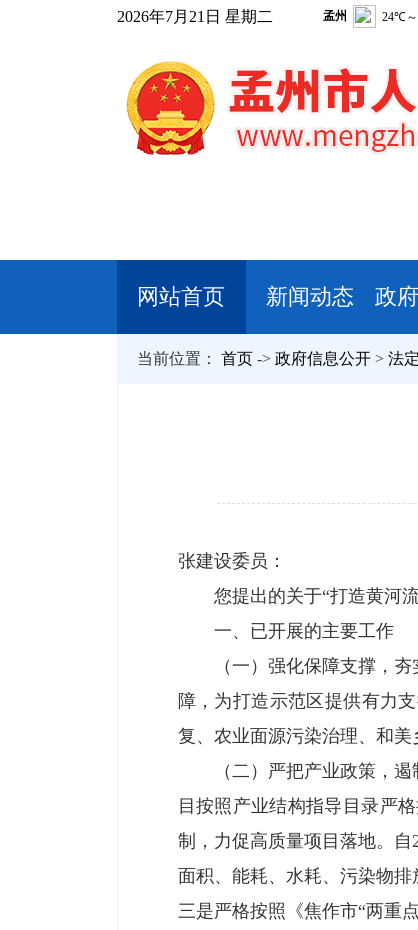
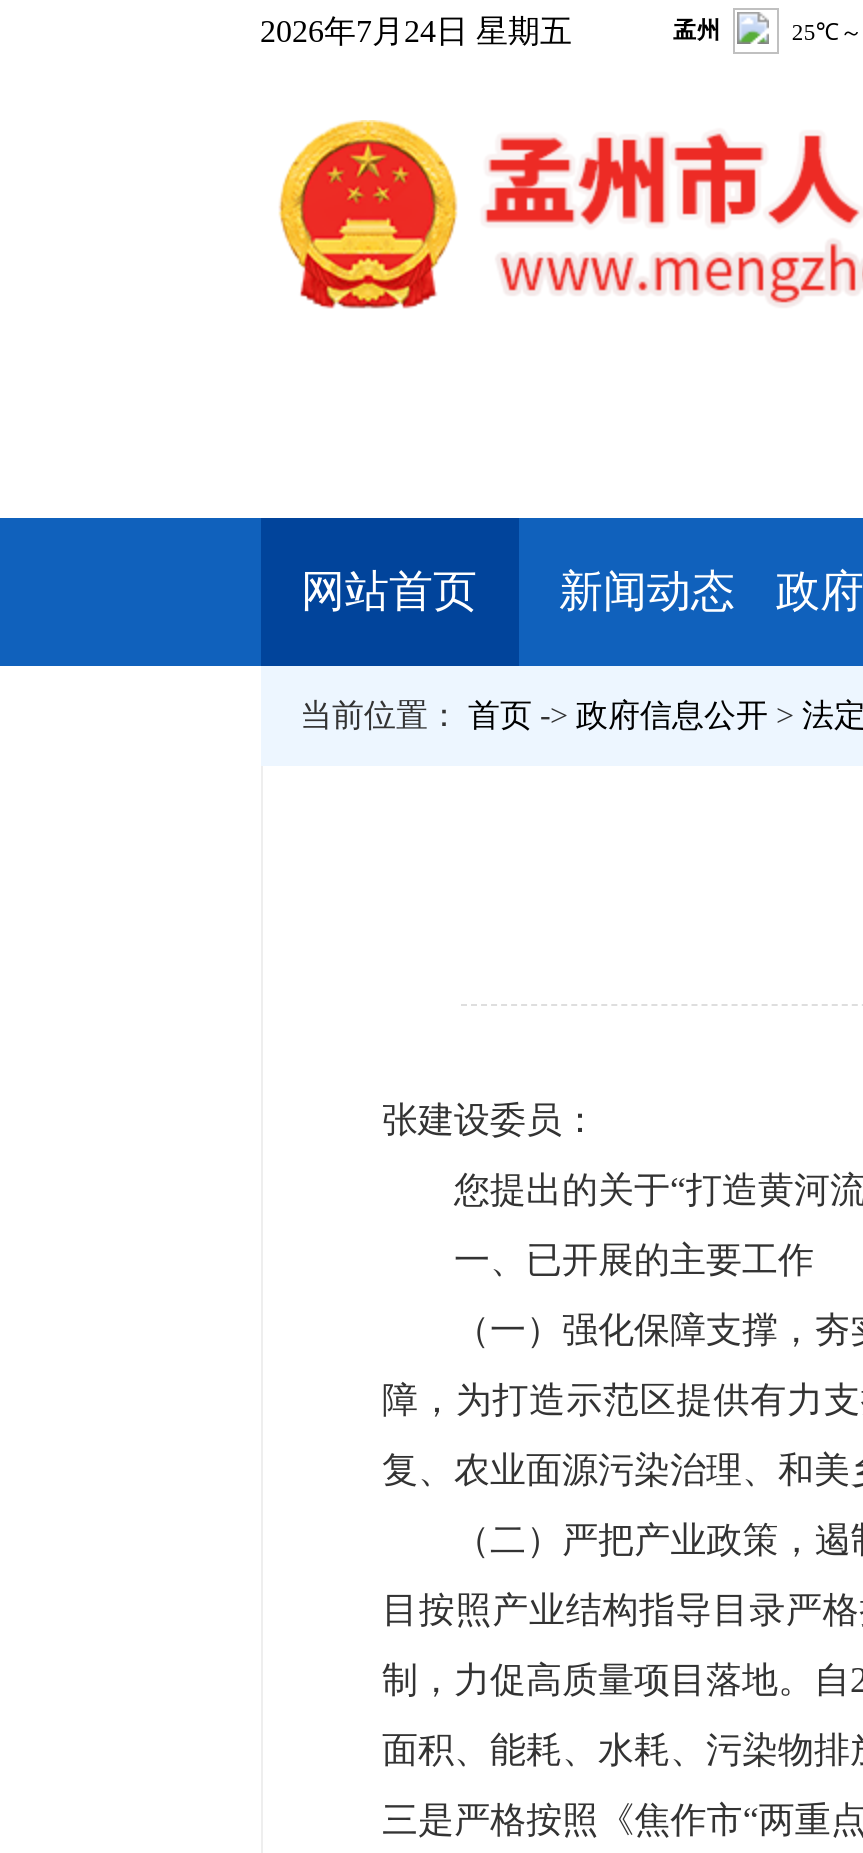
- 2026年7月21日 星期二
+ 2026年7月24日 星期五
